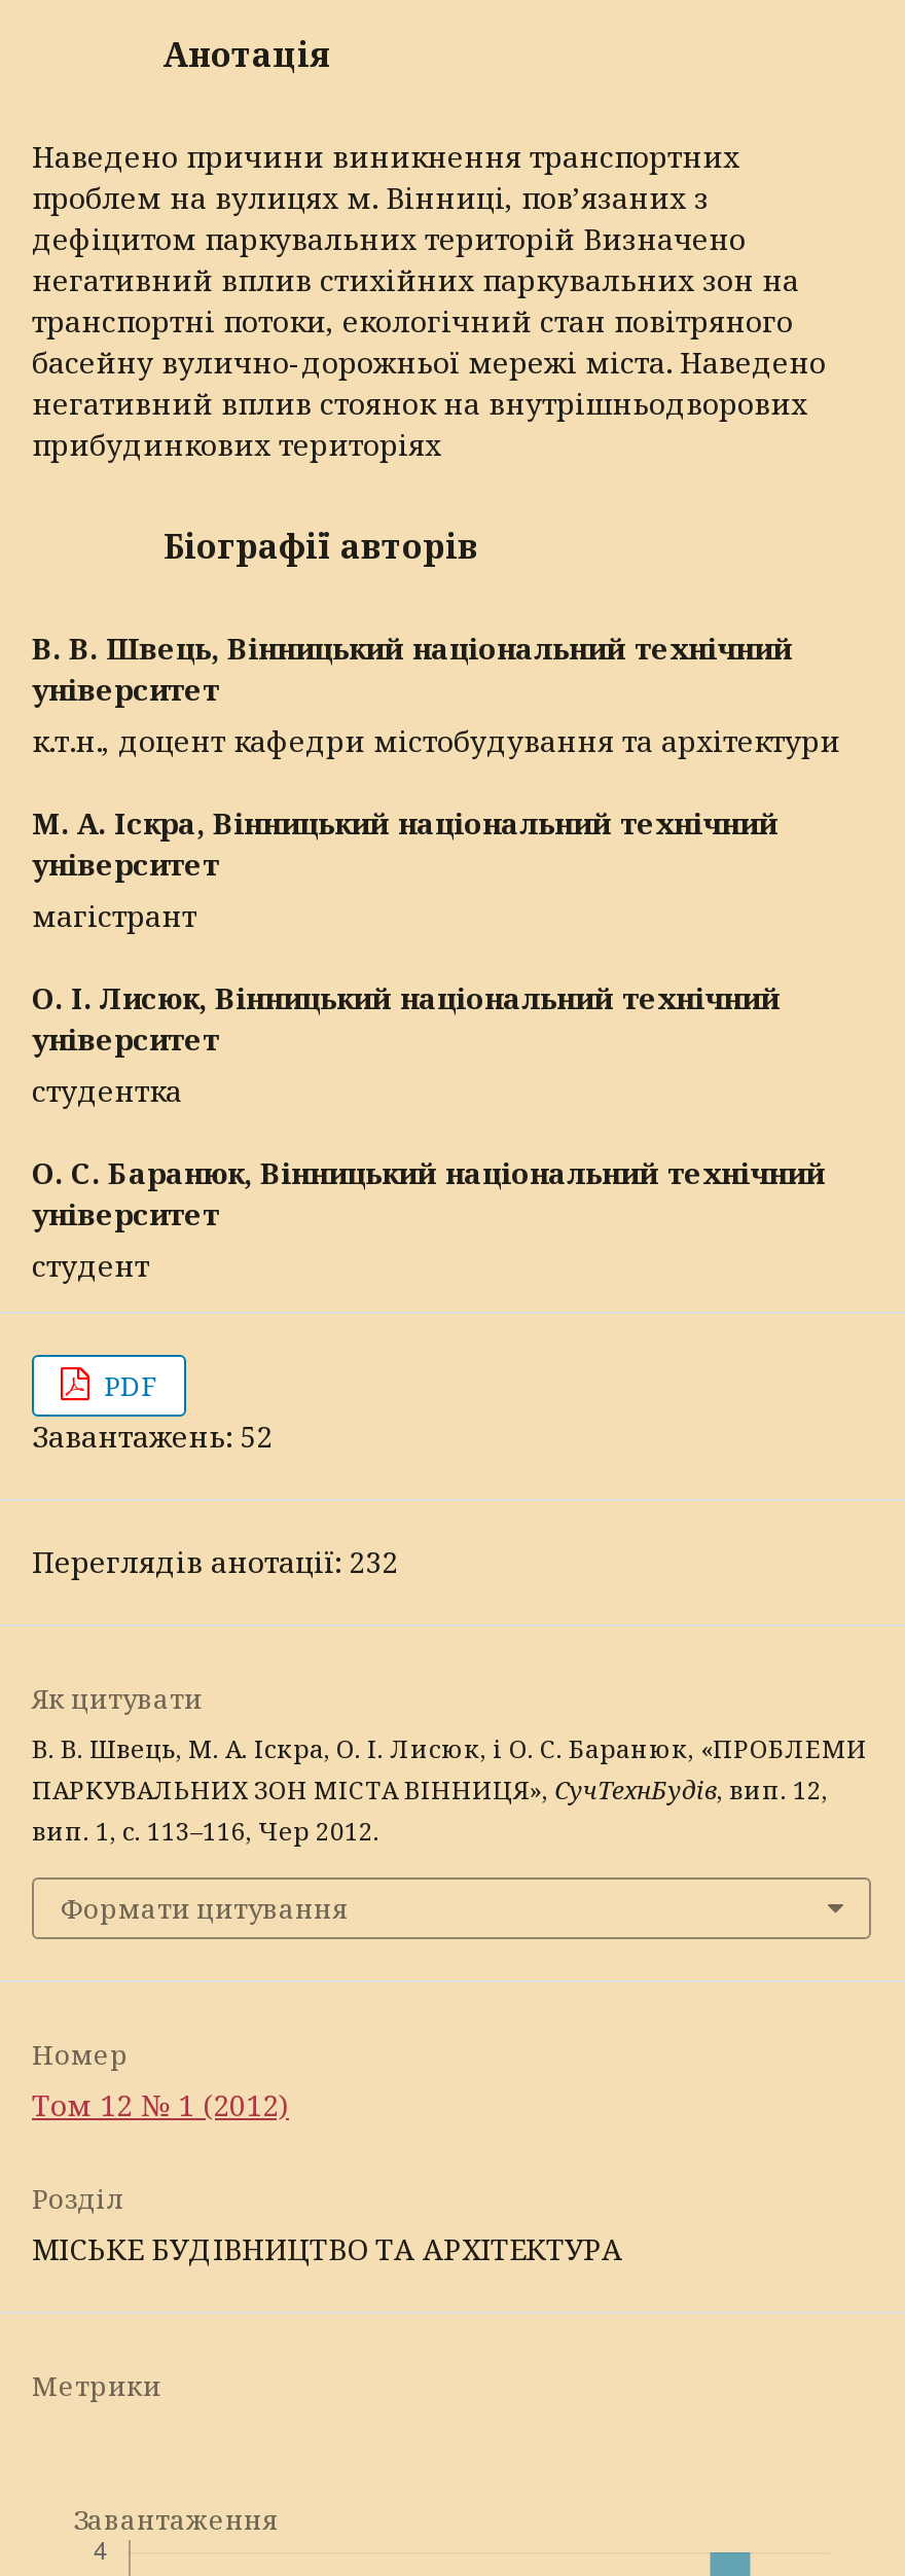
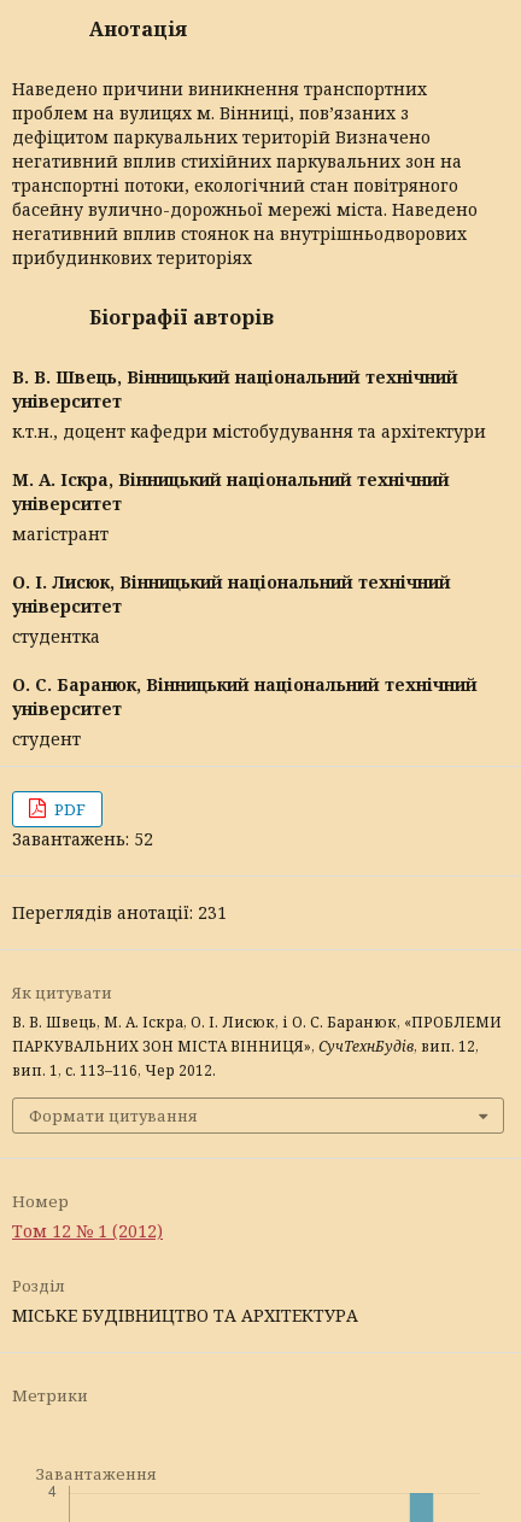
- Переглядів анотації: 232
+ Переглядів анотації: 231
